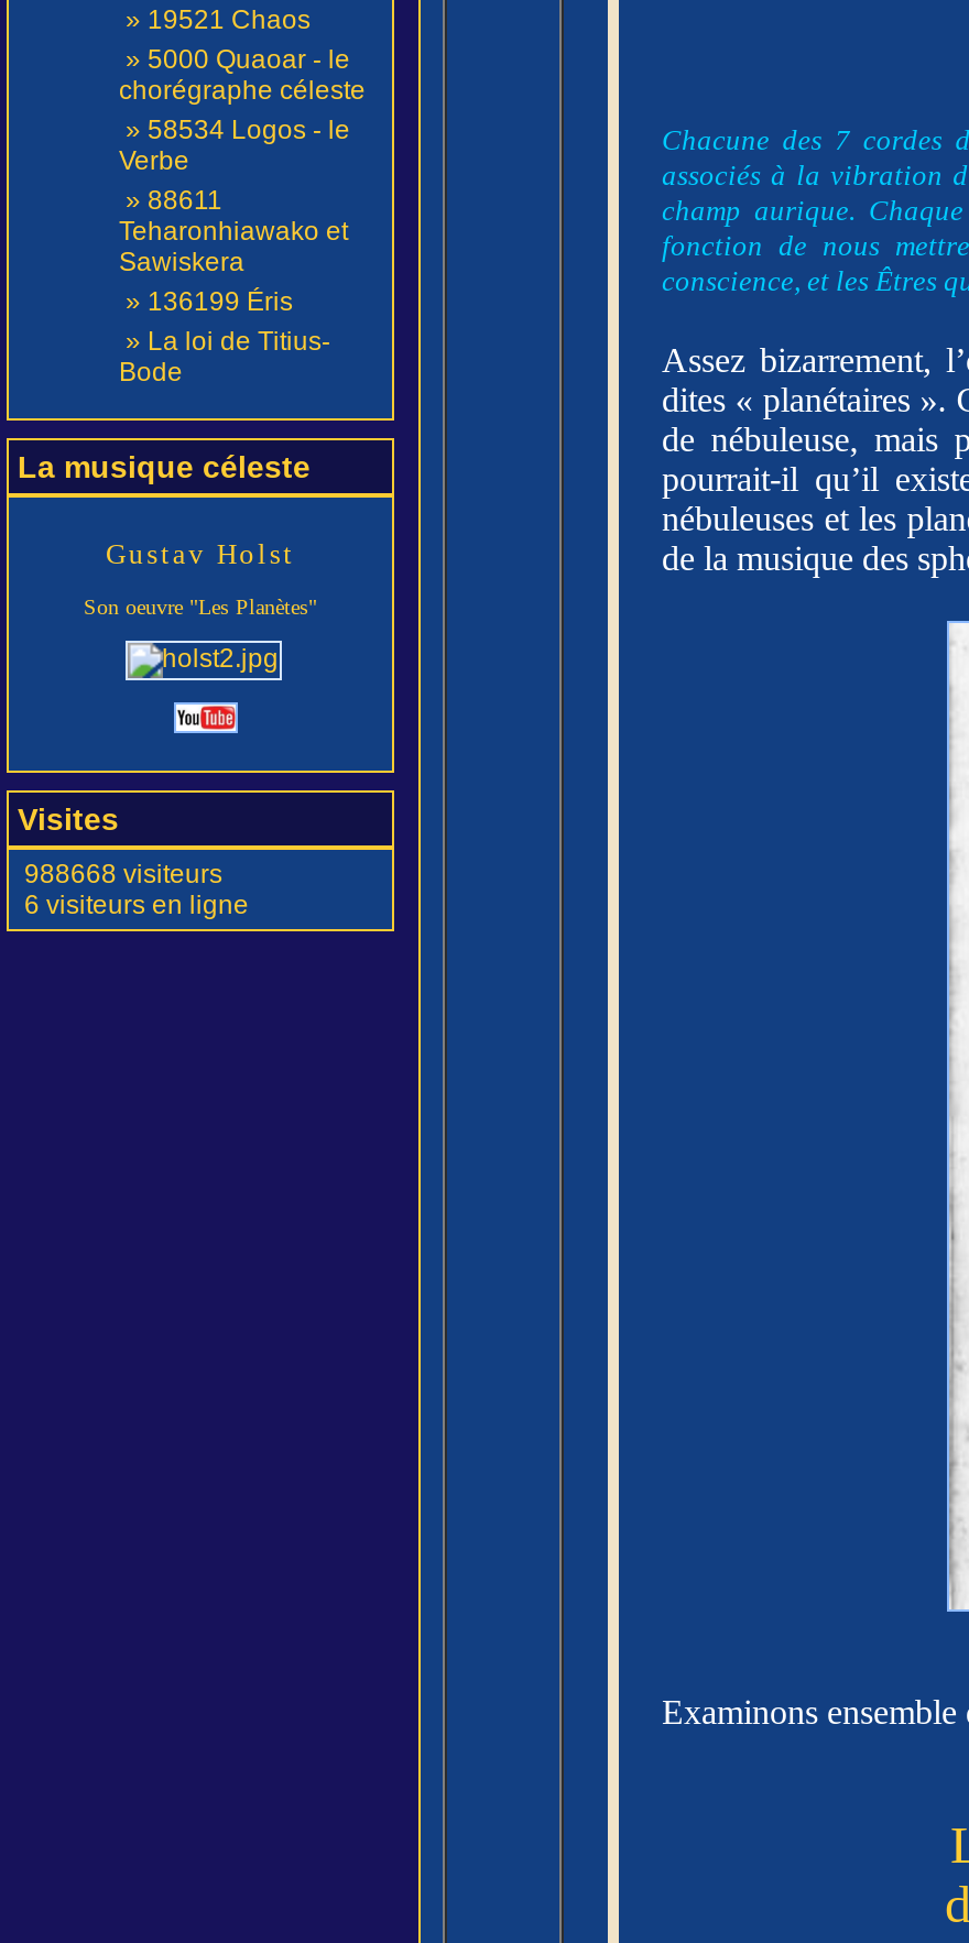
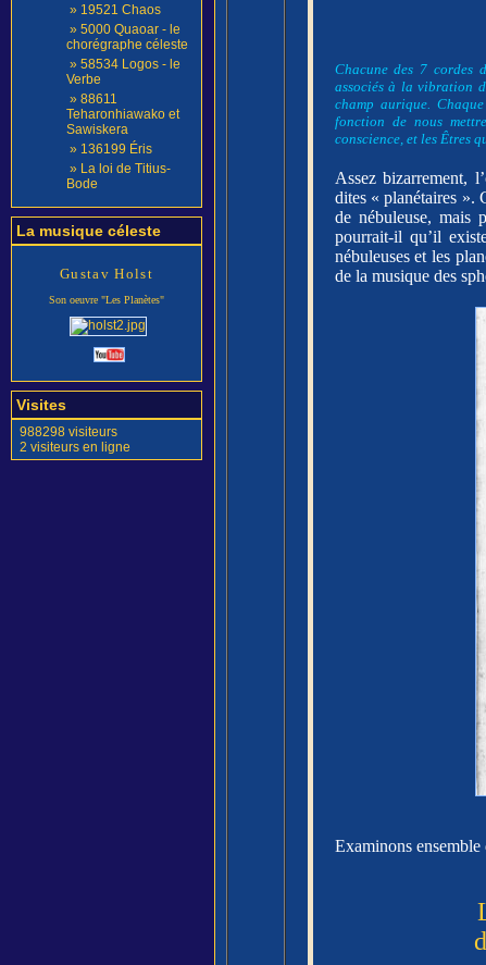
- 988668 visiteurs
+ 988298 visiteurs

- 6 visiteurs en ligne
+ 2 visiteurs en ligne
